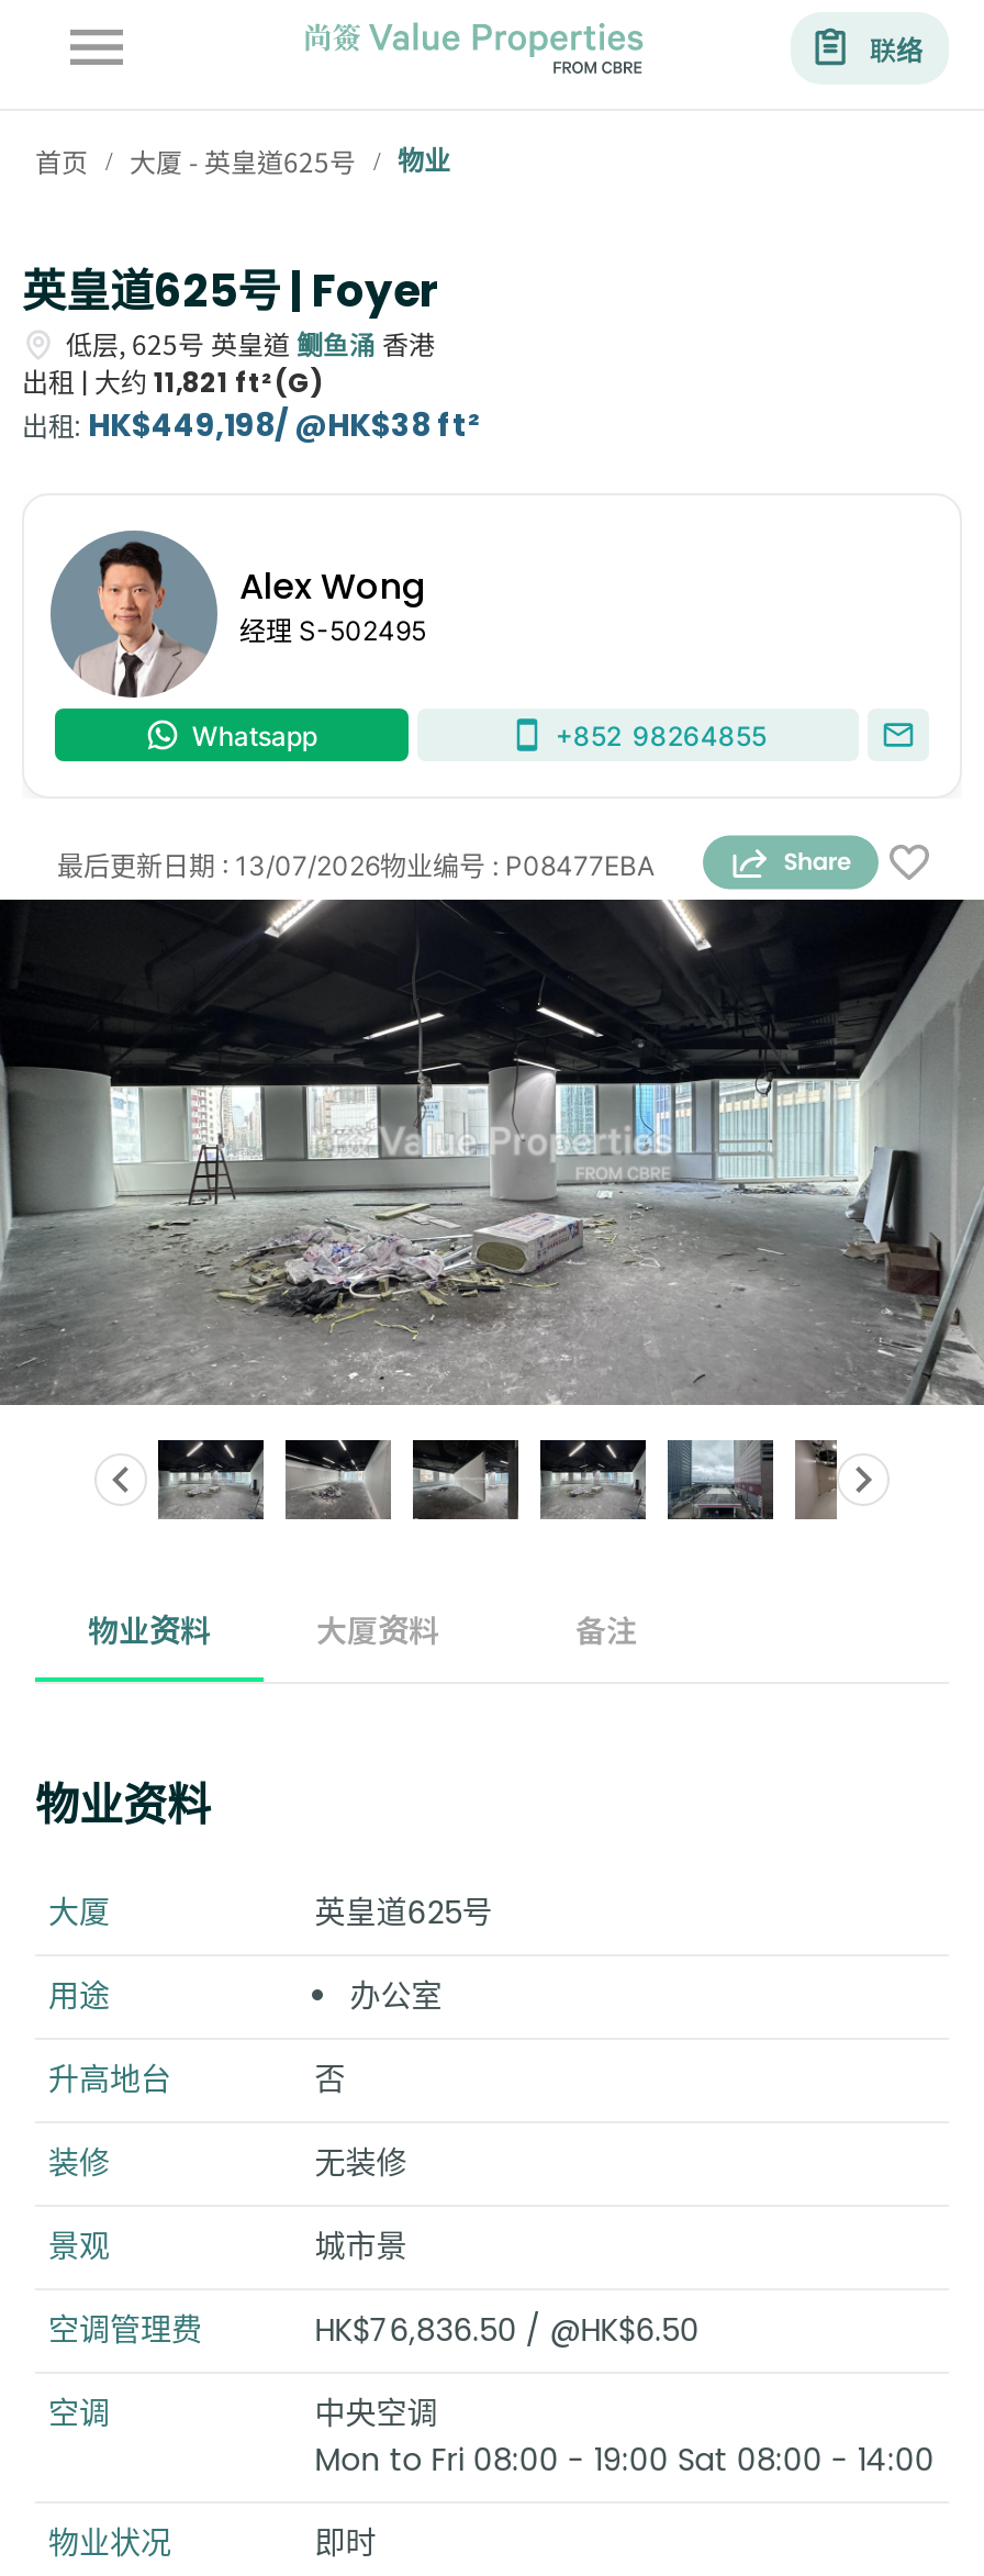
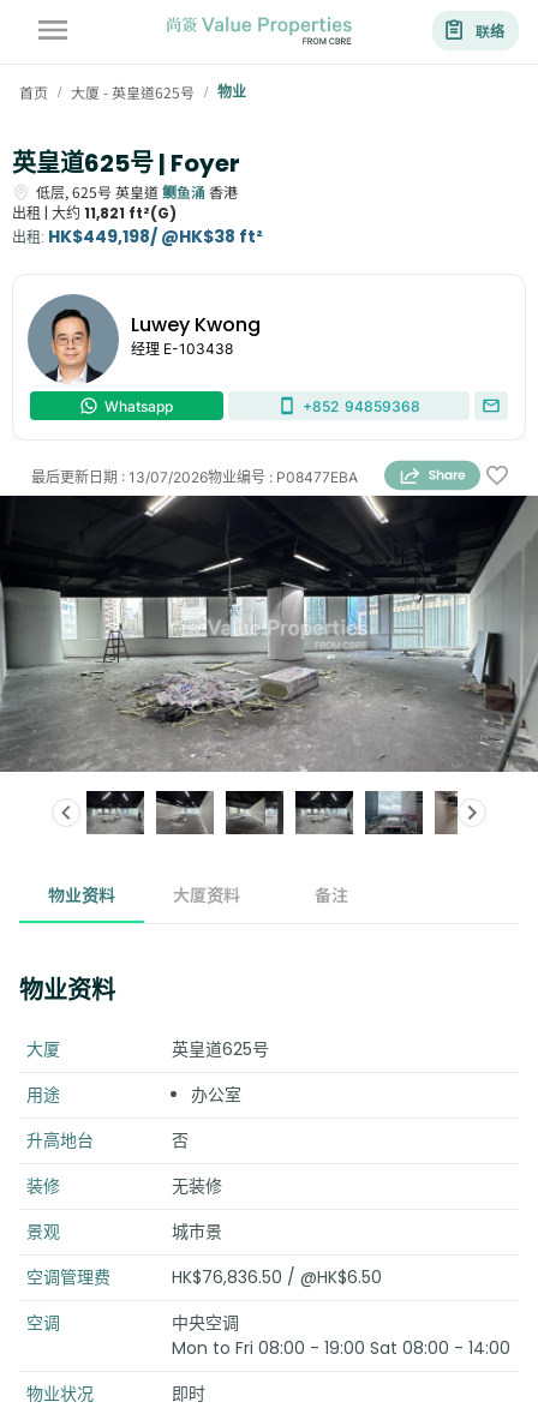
- [image]
- Alex Wong
- 经理S-502495
+ [image]
+ Luwey Kwong
+ 经理E-103438

- +852 98264855
+ +852 94859368
